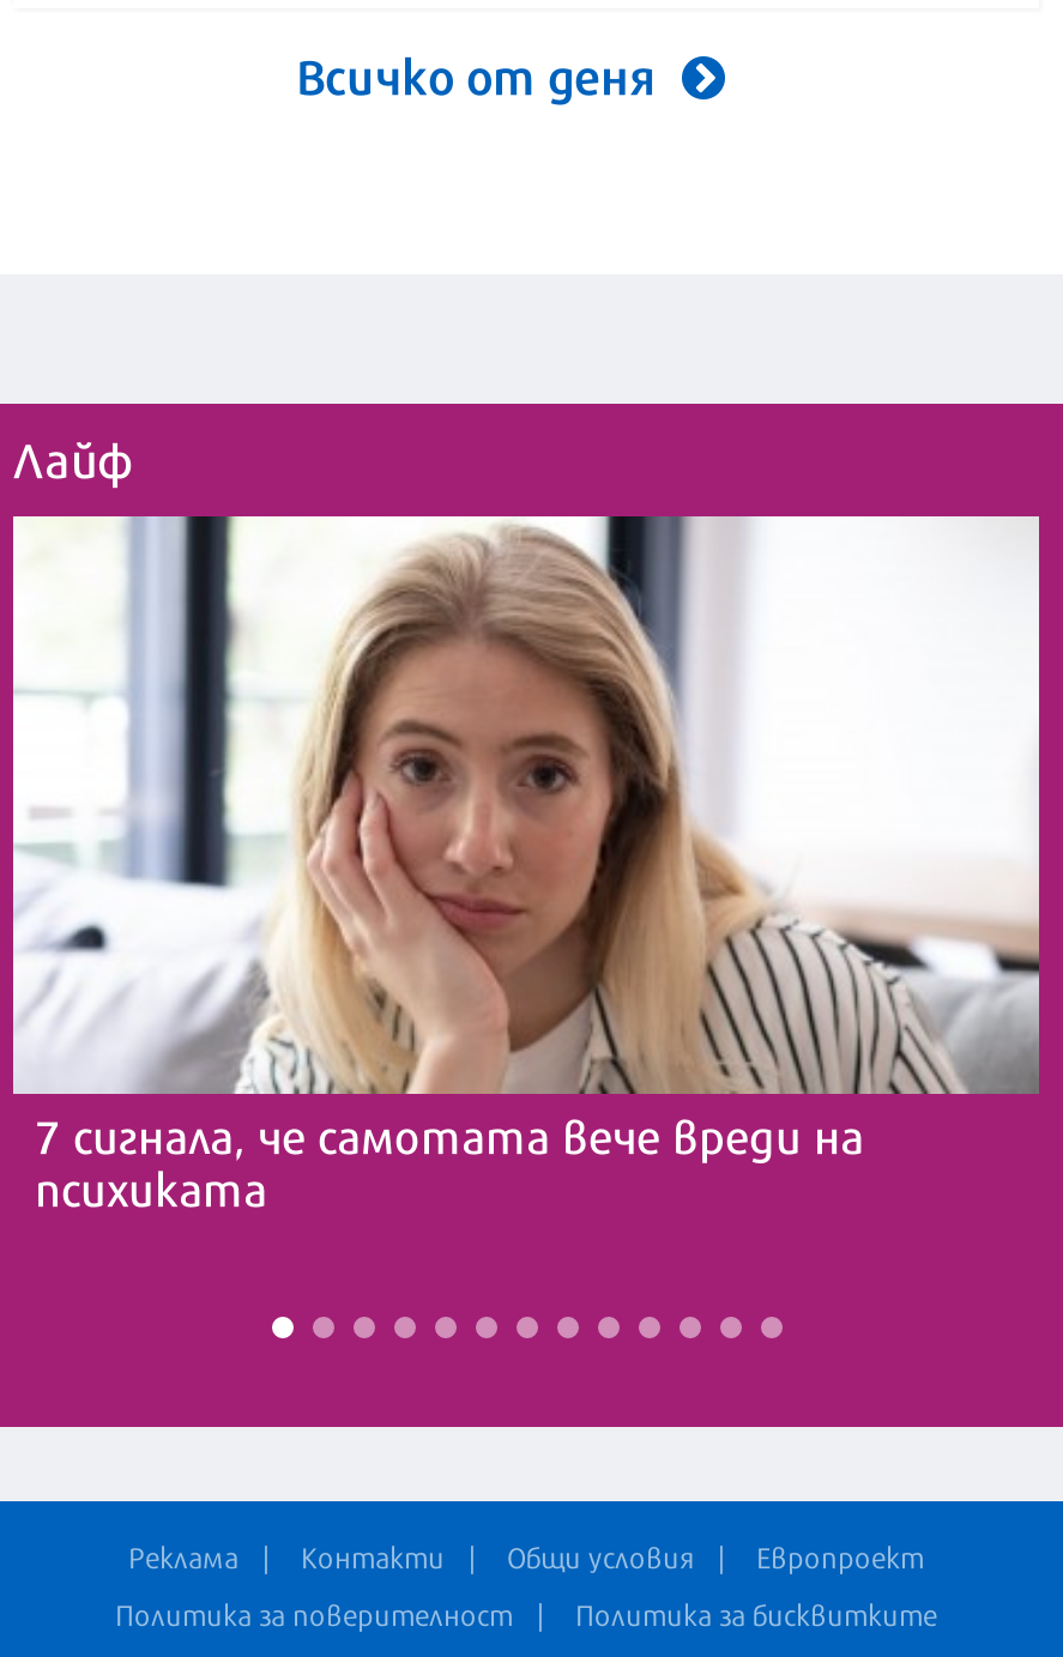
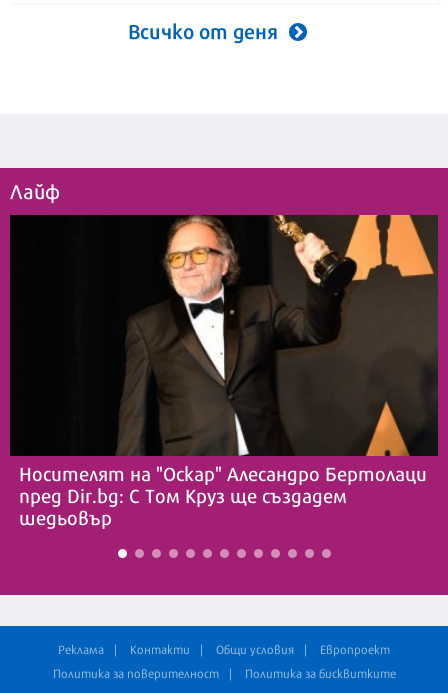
- [image]
- 7 сигнала, че самотата вече вреди на
- психиката
+ [image]
+ Носителят на "Оскар" Алесандро Бертолаци
+ пред Dir.bg: С Том Круз ще създадем
+ шедьовър
